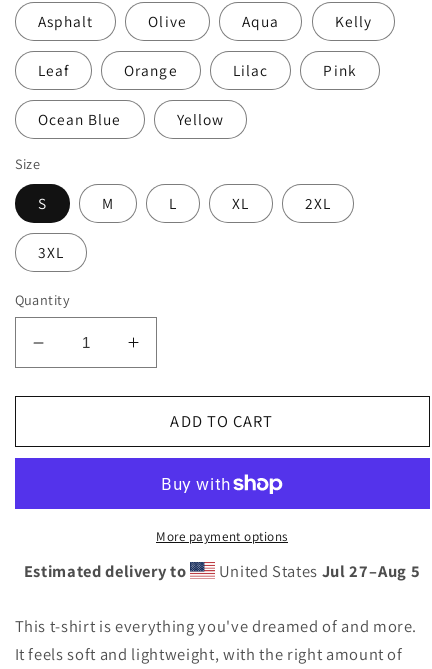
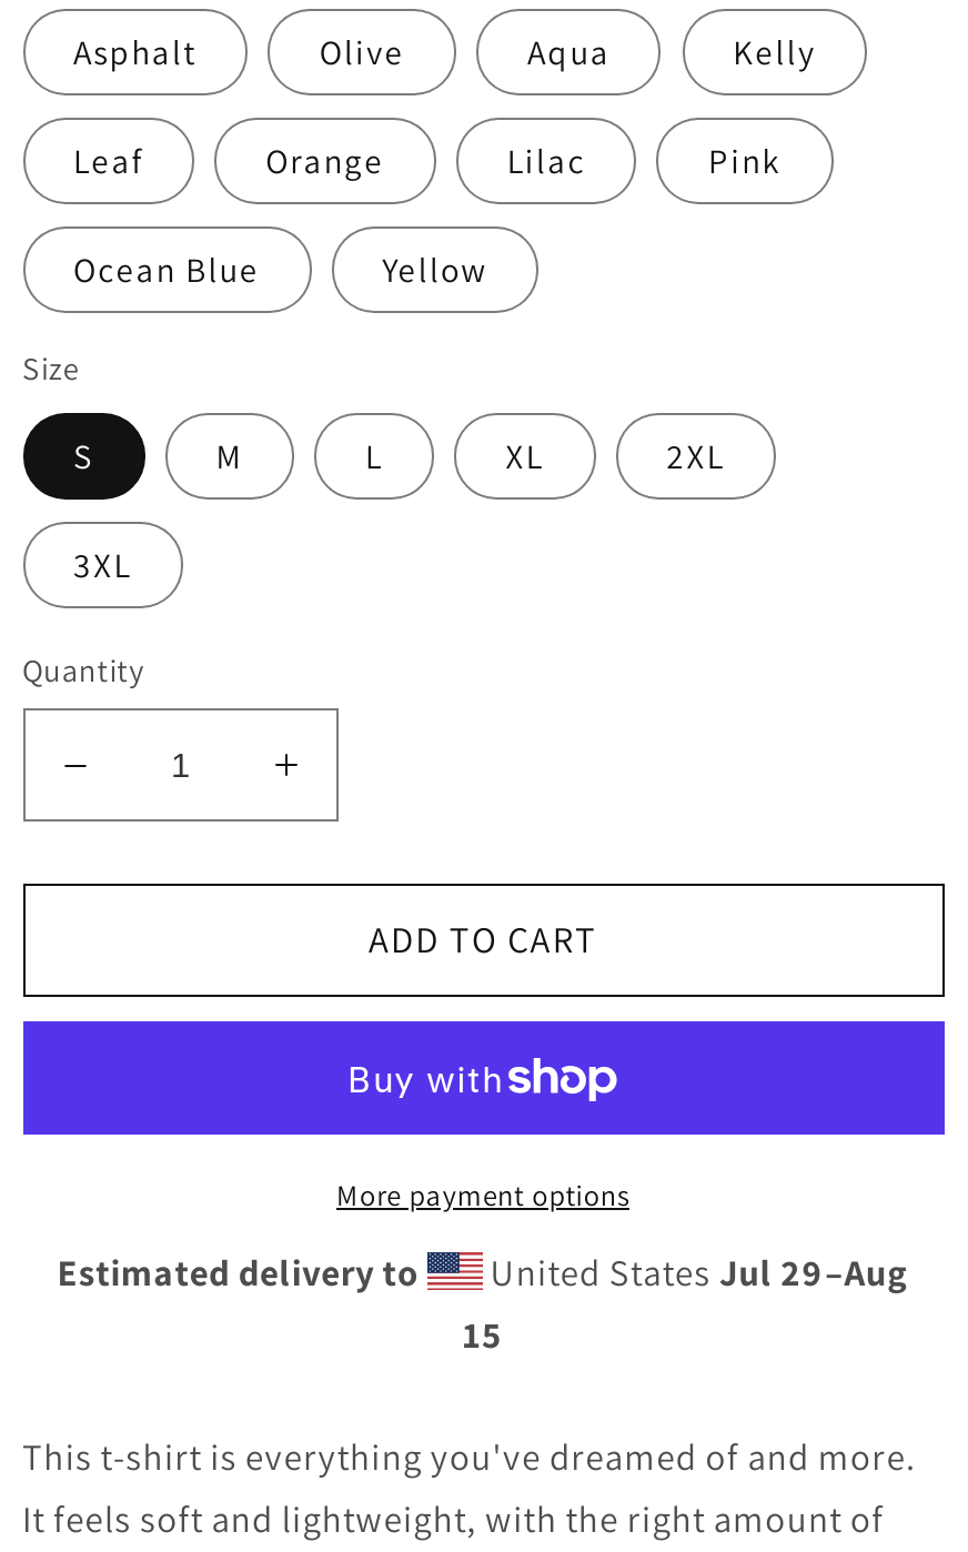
- United States Jul 27–Aug 5
+ United States Jul 29–Aug
+ 15
